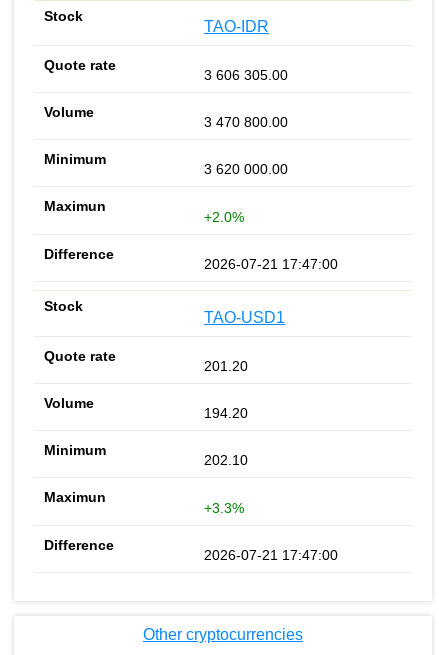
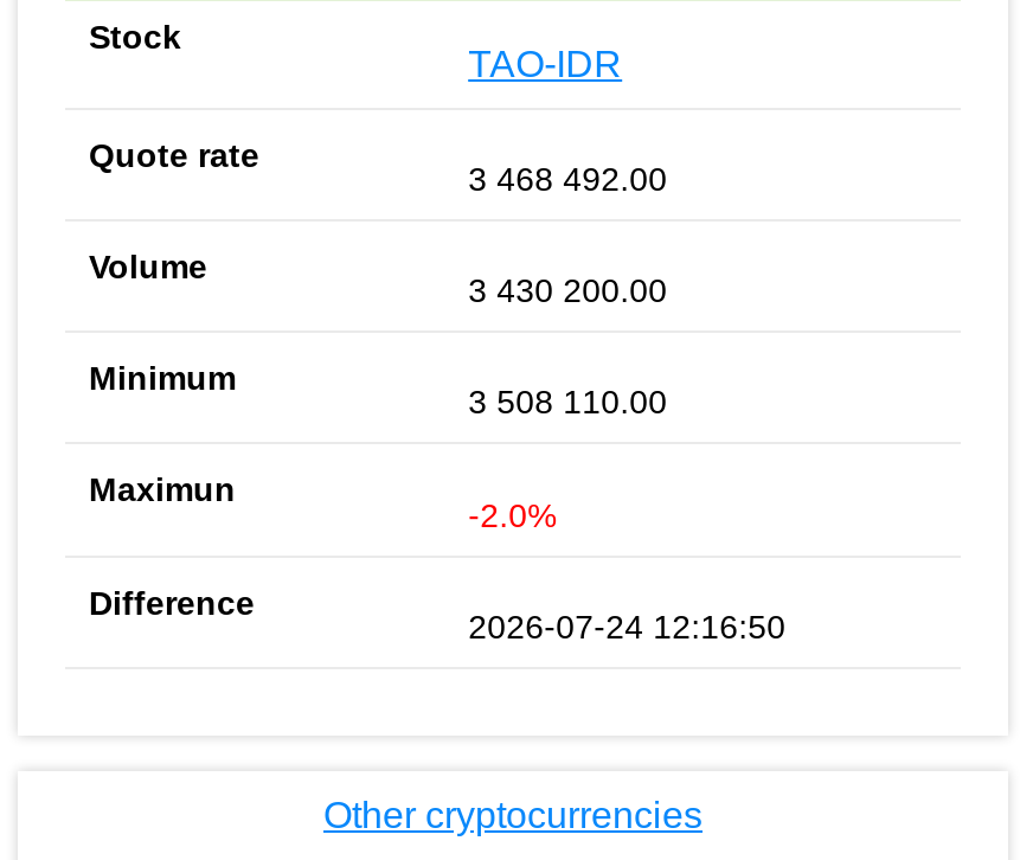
- 3 606 305.00
- 3 470 800.00
- 3 620 000.00
- +2.0%
- 2026-07-21 17:47:00
- TAO-USD1
- 201.20
- 194.20
- 202.10
- +3.3%
- 2026-07-21 17:47:00
+ 3 468 492.00
+ 3 430 200.00
+ 3 508 110.00
+ -2.0%
+ 2026-07-24 12:16:50
